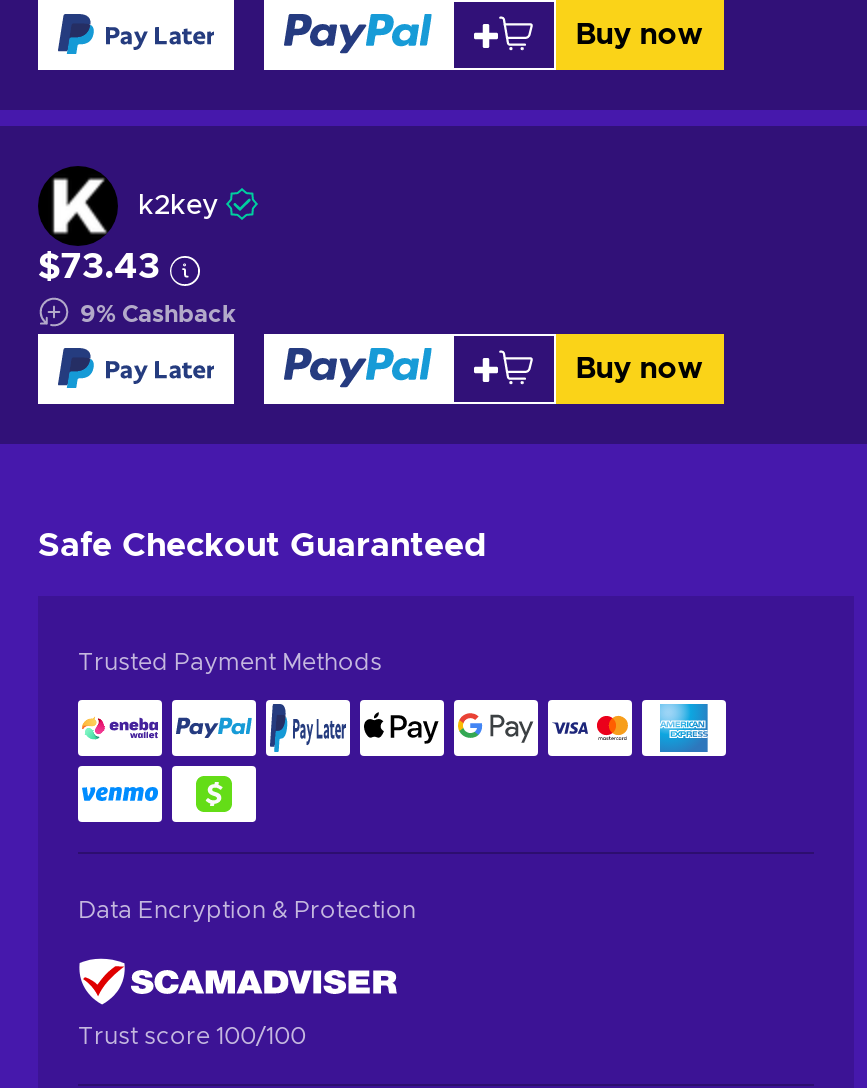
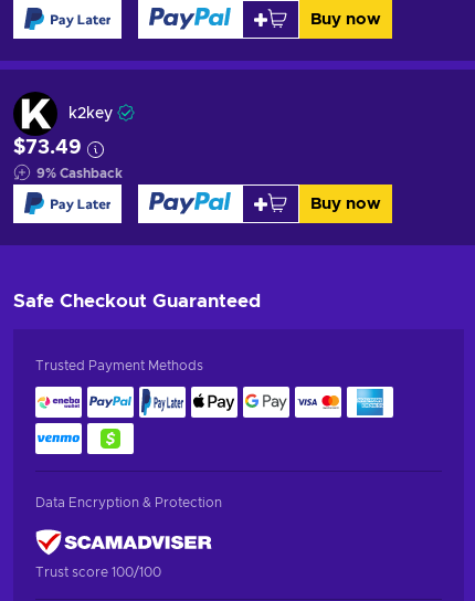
- $73.43
+ $73.49
